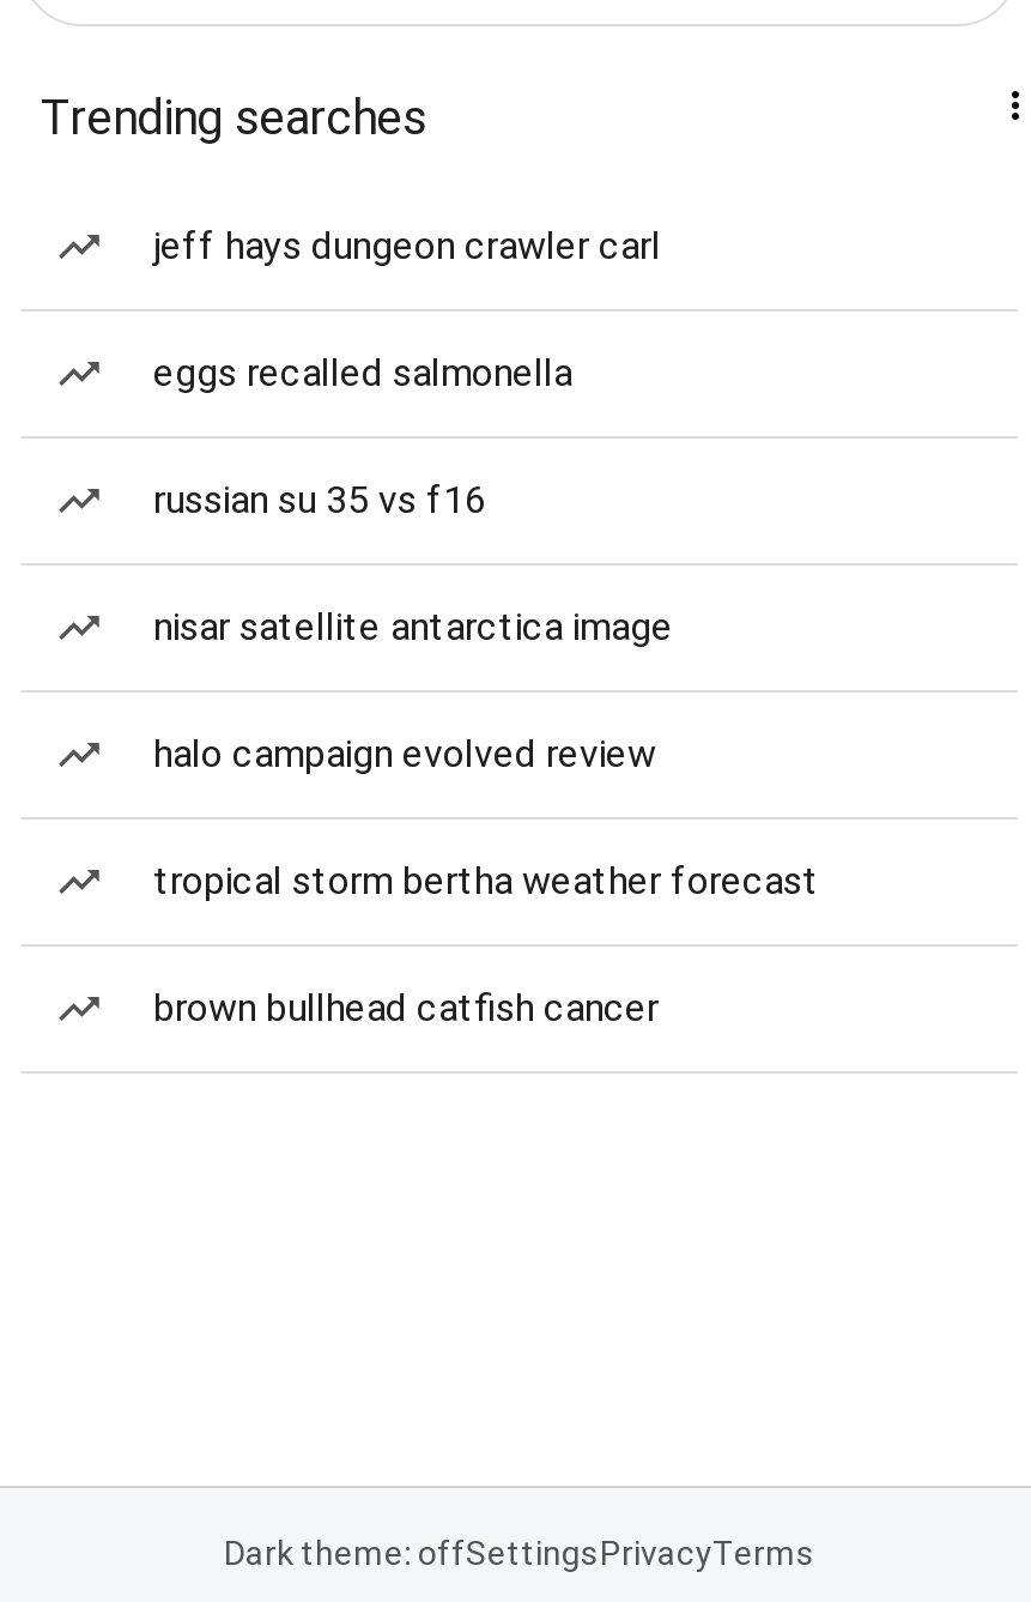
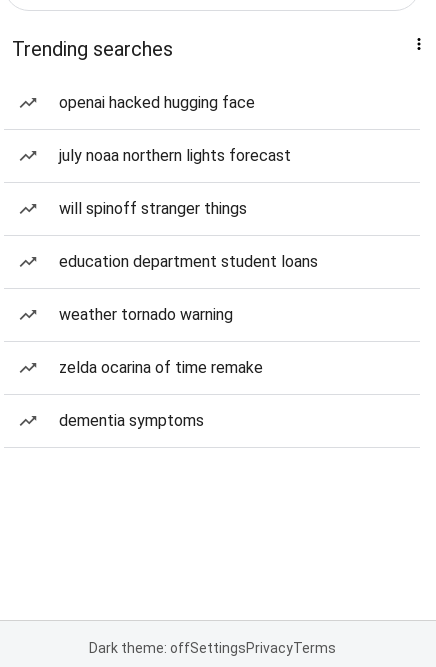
- jeff hays dungeon crawler carl
+ openai hacked hugging face

- eggs recalled salmonella
+ july noaa northern lights forecast

- russian su 35 vs f16
+ will spinoff stranger things

- nisar satellite antarctica image
+ education department student loans

- halo campaign evolved review
+ weather tornado warning

- tropical storm bertha weather forecast
+ zelda ocarina of time remake

- brown bullhead catfish cancer
+ dementia symptoms
